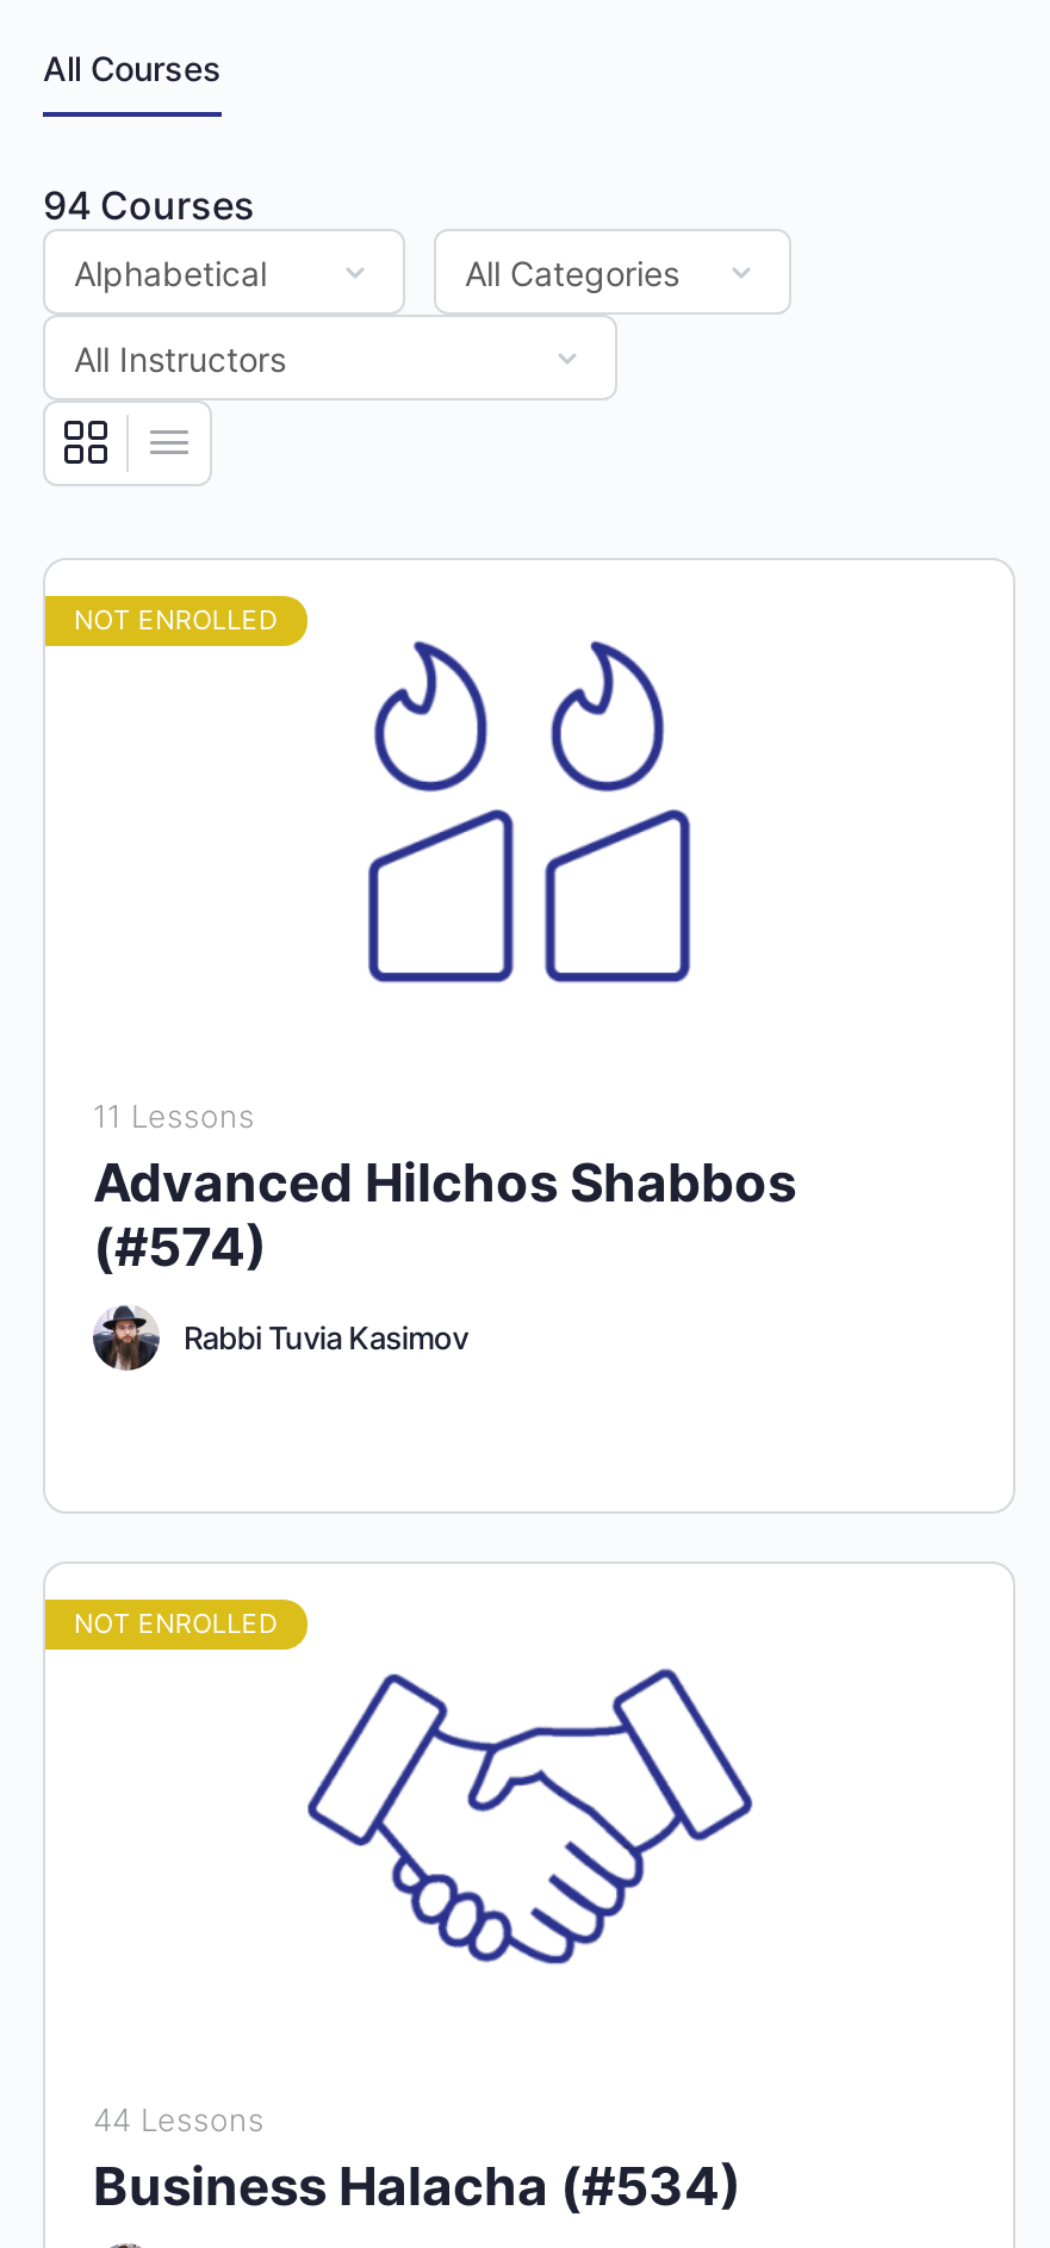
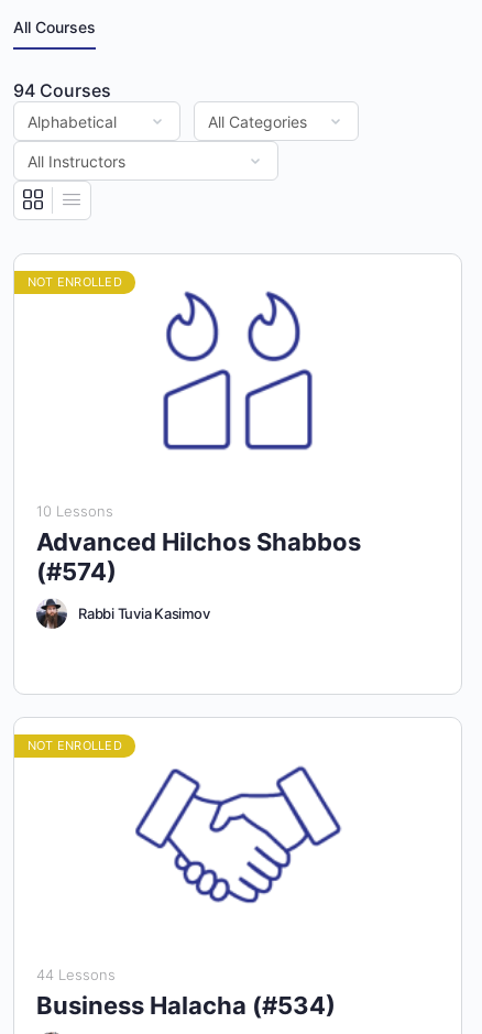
- 11 Lessons
+ 10 Lessons
